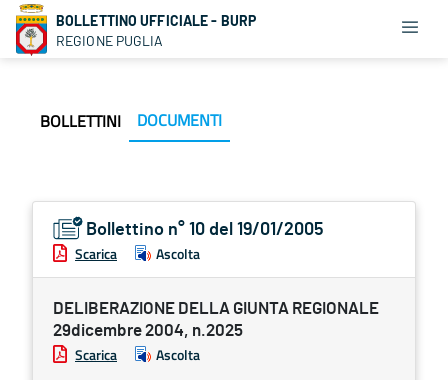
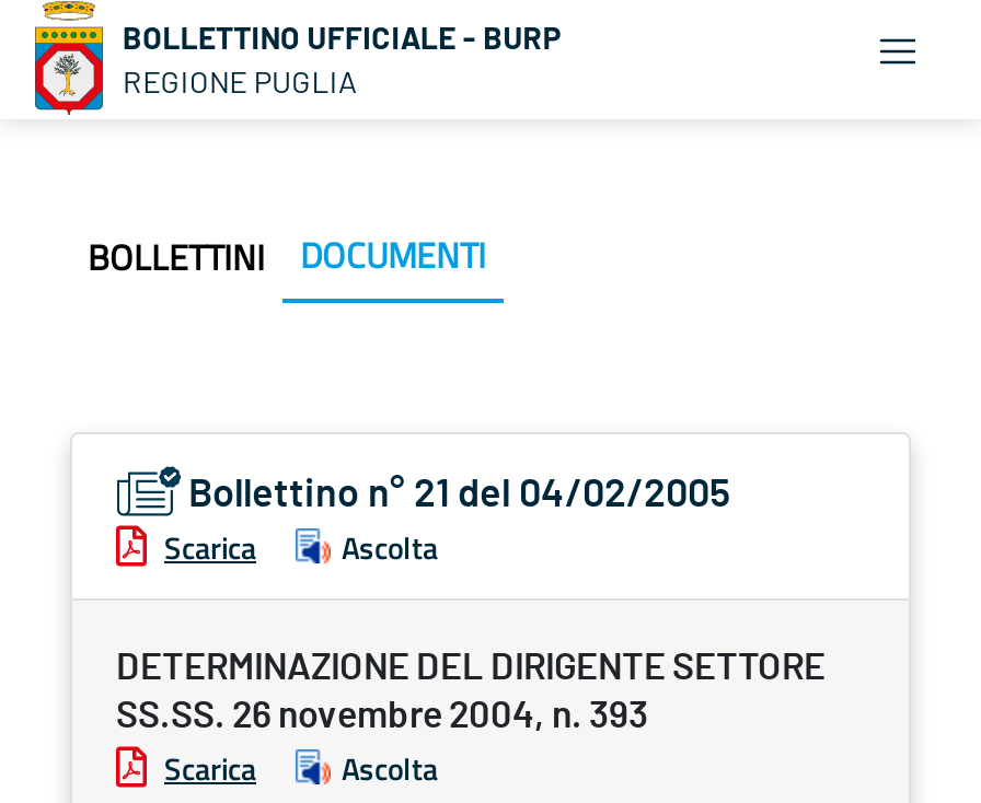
- Bollettino n° 10 del 19/01/2005
+ Bollettino n° 21 del 04/02/2005

- DELIBERAZIONE DELLA GIUNTA REGIONALE
- 29dicembre 2004, n.2025
+ DETERMINAZIONE DEL DIRIGENTE SETTORE
+ SS.SS. 26 novembre 2004, n. 393
